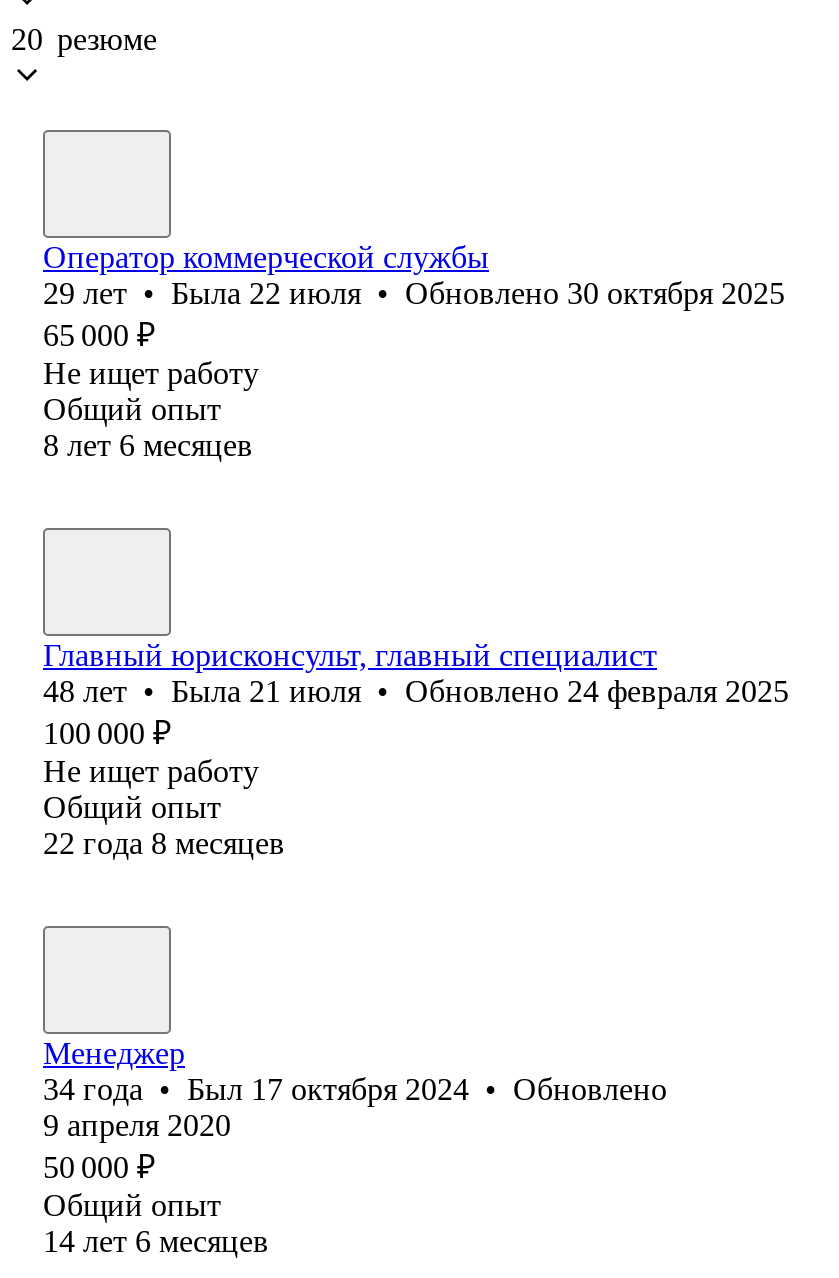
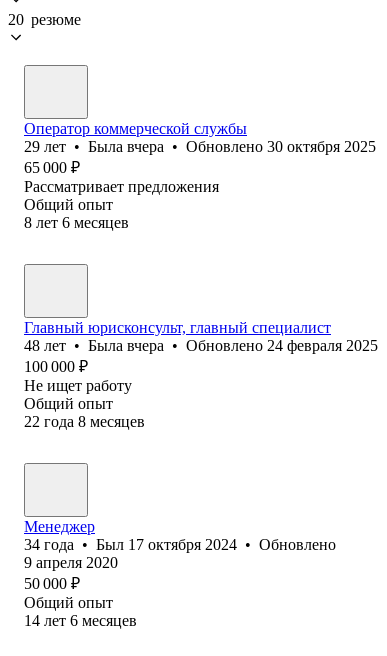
- 29 лет • Была 22 июля • Обновлено 30 октября 2025
+ 29 лет • Была вчера • Обновлено 30 октября 2025

- Не ищет работу
+ Рассматривает предложения

- 48 лет • Была 21 июля • Обновлено 24 февраля 2025
+ 48 лет • Была вчера • Обновлено 24 февраля 2025
